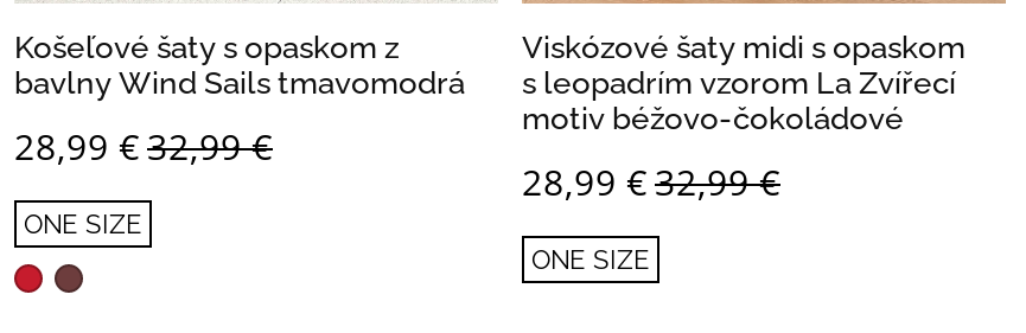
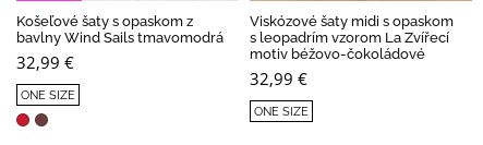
- 28,99 € 32,99 €
+ 32,99 €

- 28,99 € 32,99 €
+ 32,99 €
